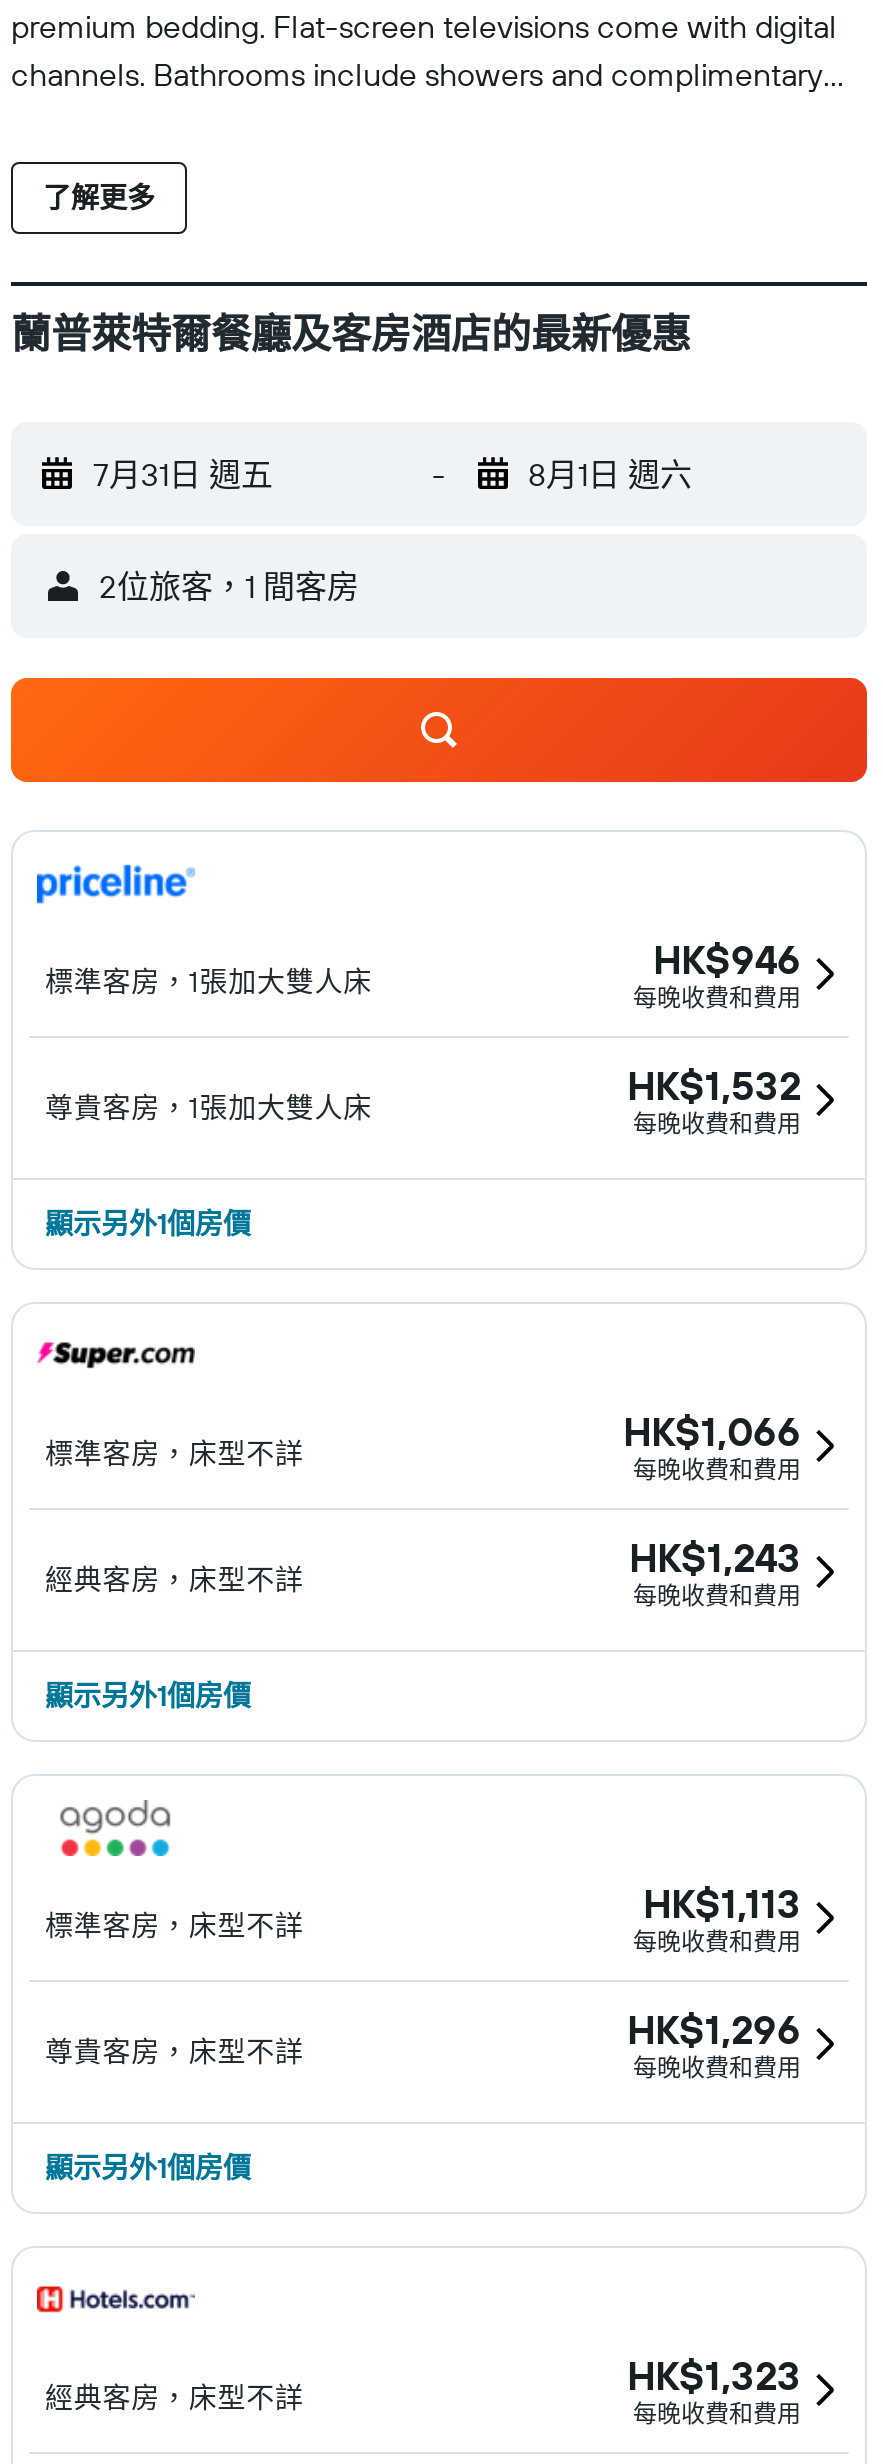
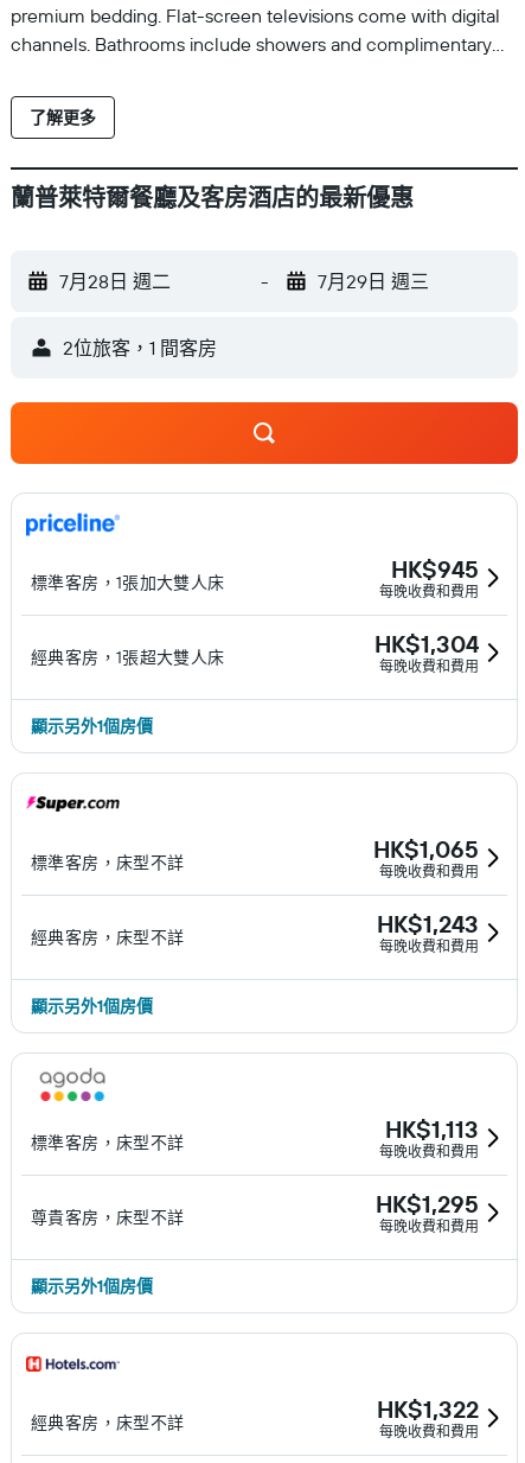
- 7月31日 週五
+ 7月28日 週二

- 8月1日 週六
+ 7月29日 週三

- HK$946
+ HK$945

- 尊貴客房，1張加大雙人床
- HK$1,532
+ 經典客房，1張超大雙人床
+ HK$1,304

- HK$1,066
+ HK$1,065

- HK$1,296
+ HK$1,295

- HK$1,323
+ HK$1,322
